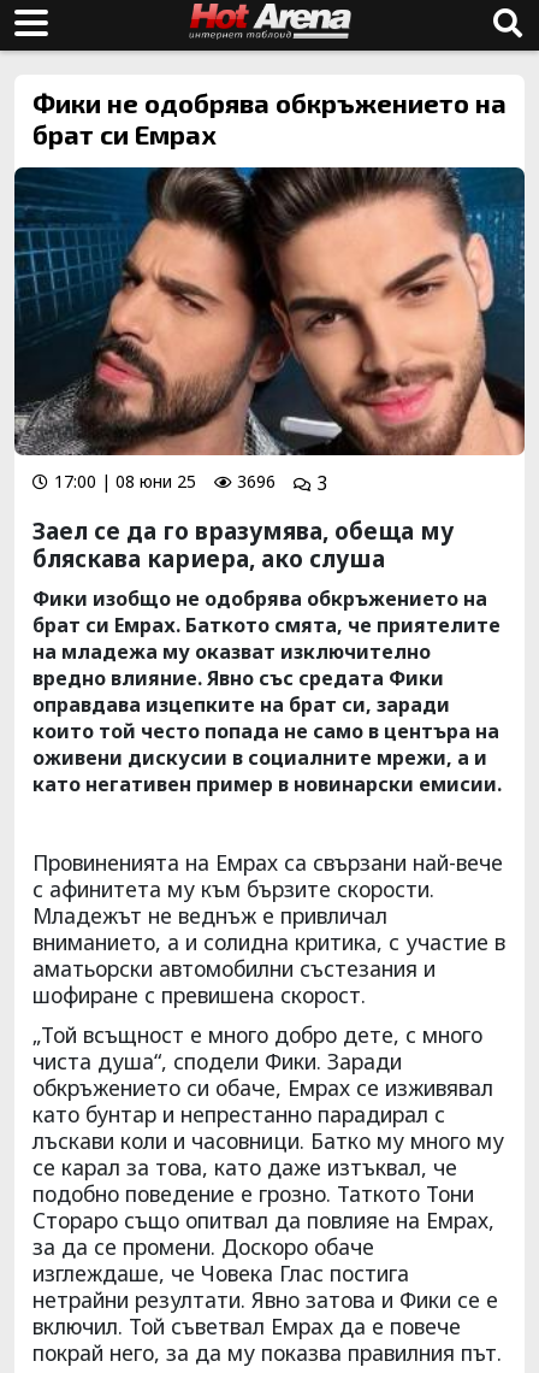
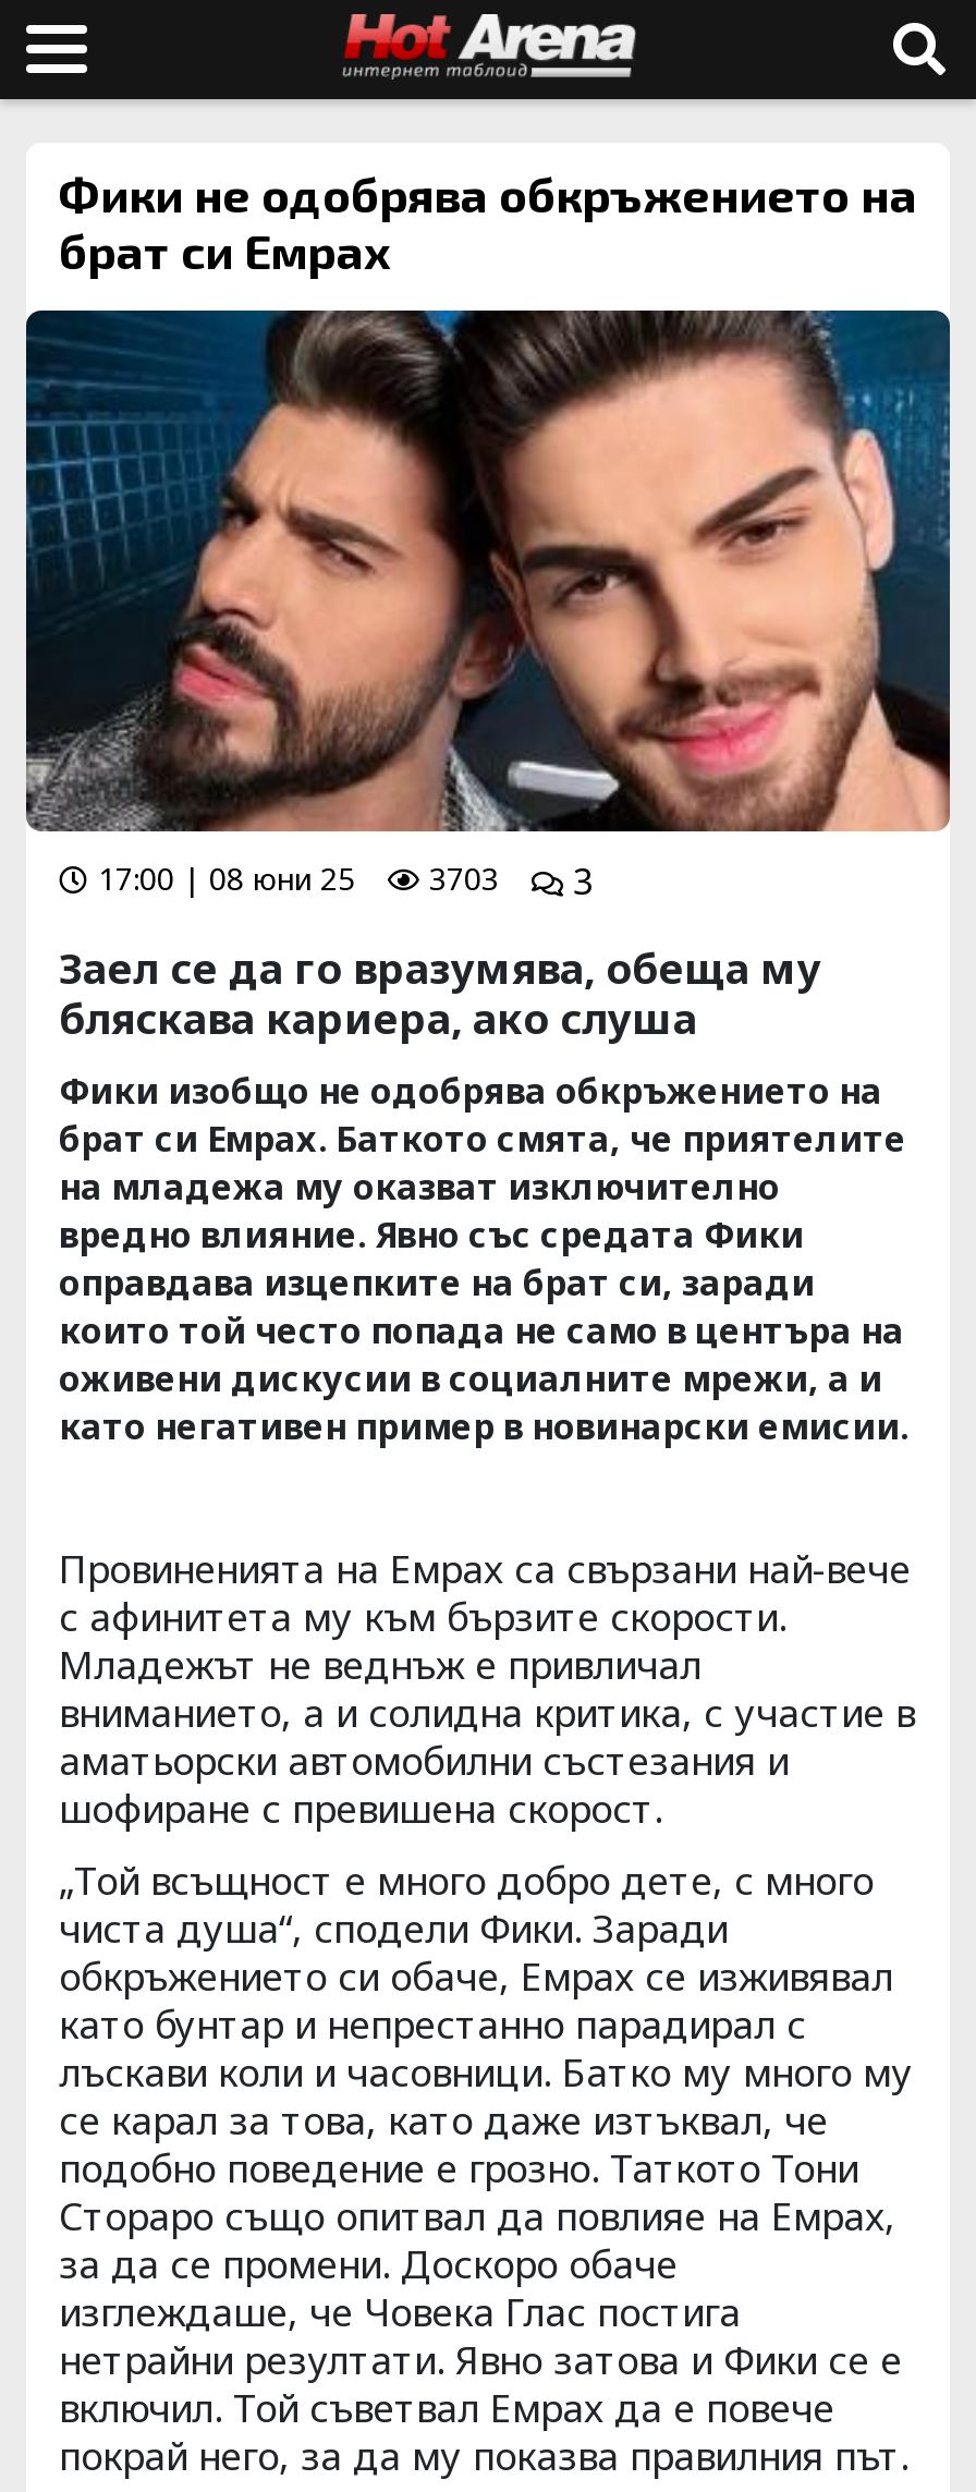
- 3696
+ 3703
